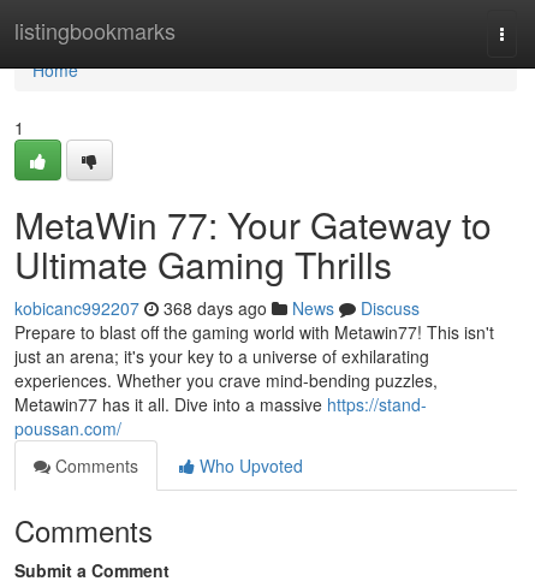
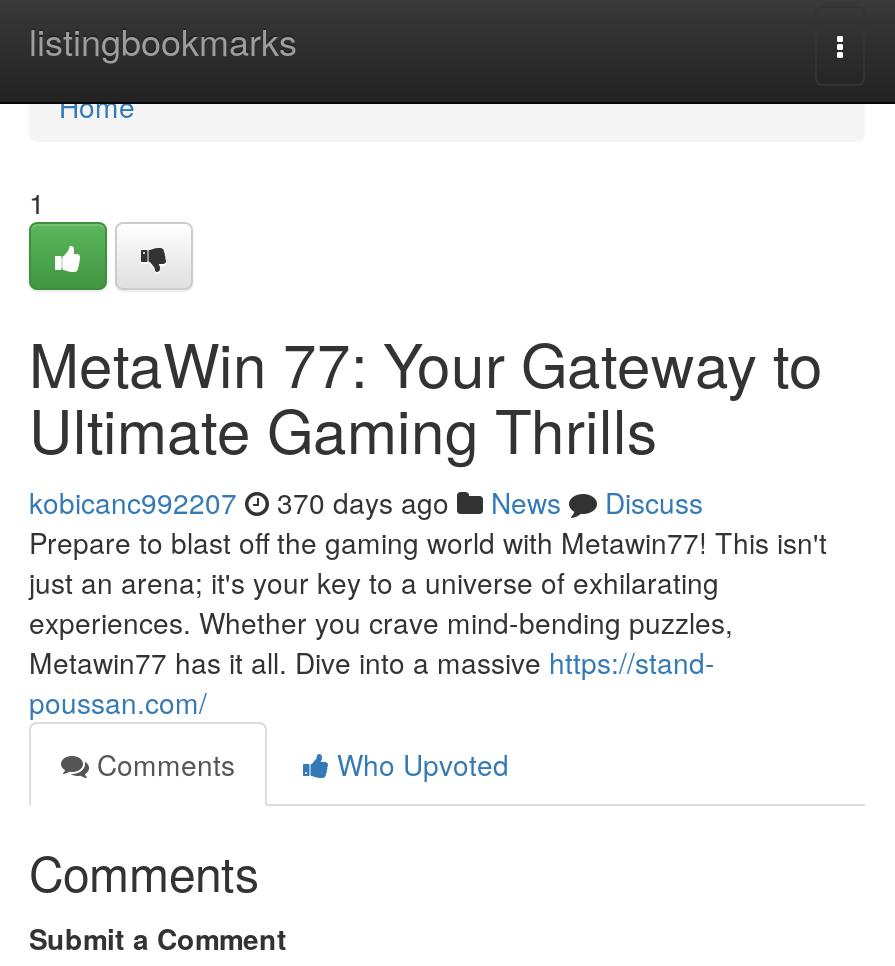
- kobicanc992207 368 days ago News Discuss
+ kobicanc992207 370 days ago News Discuss
